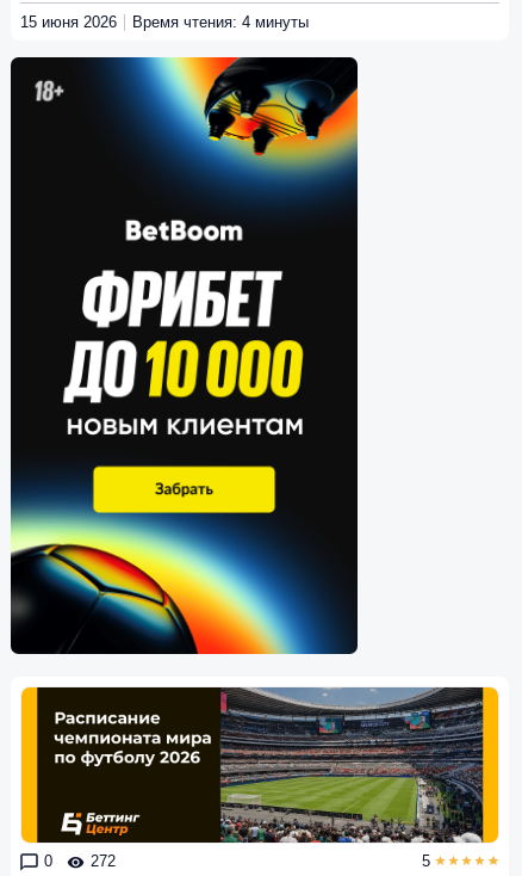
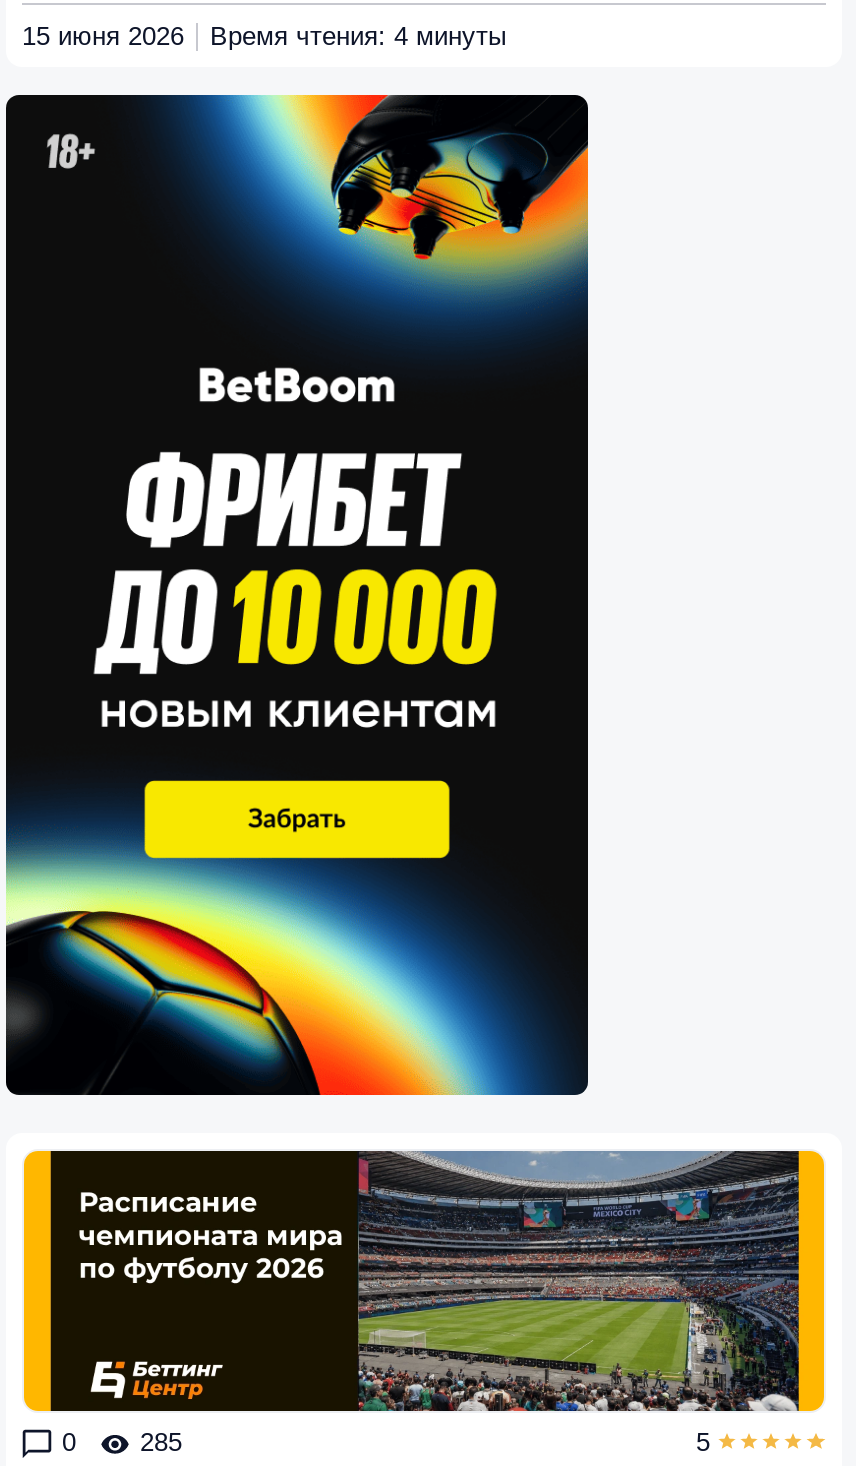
- 272
+ 285
